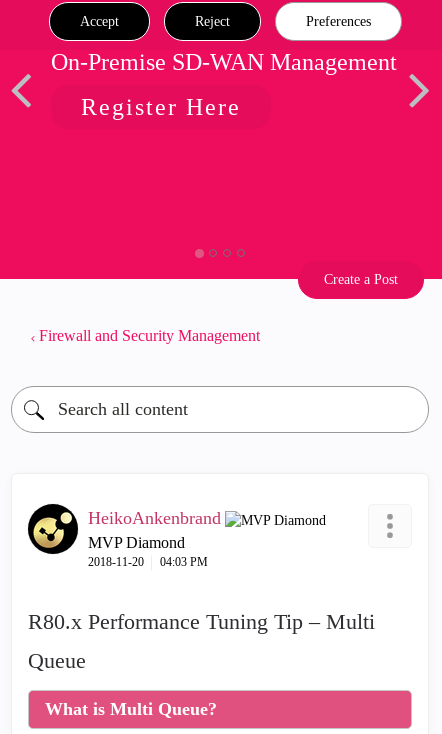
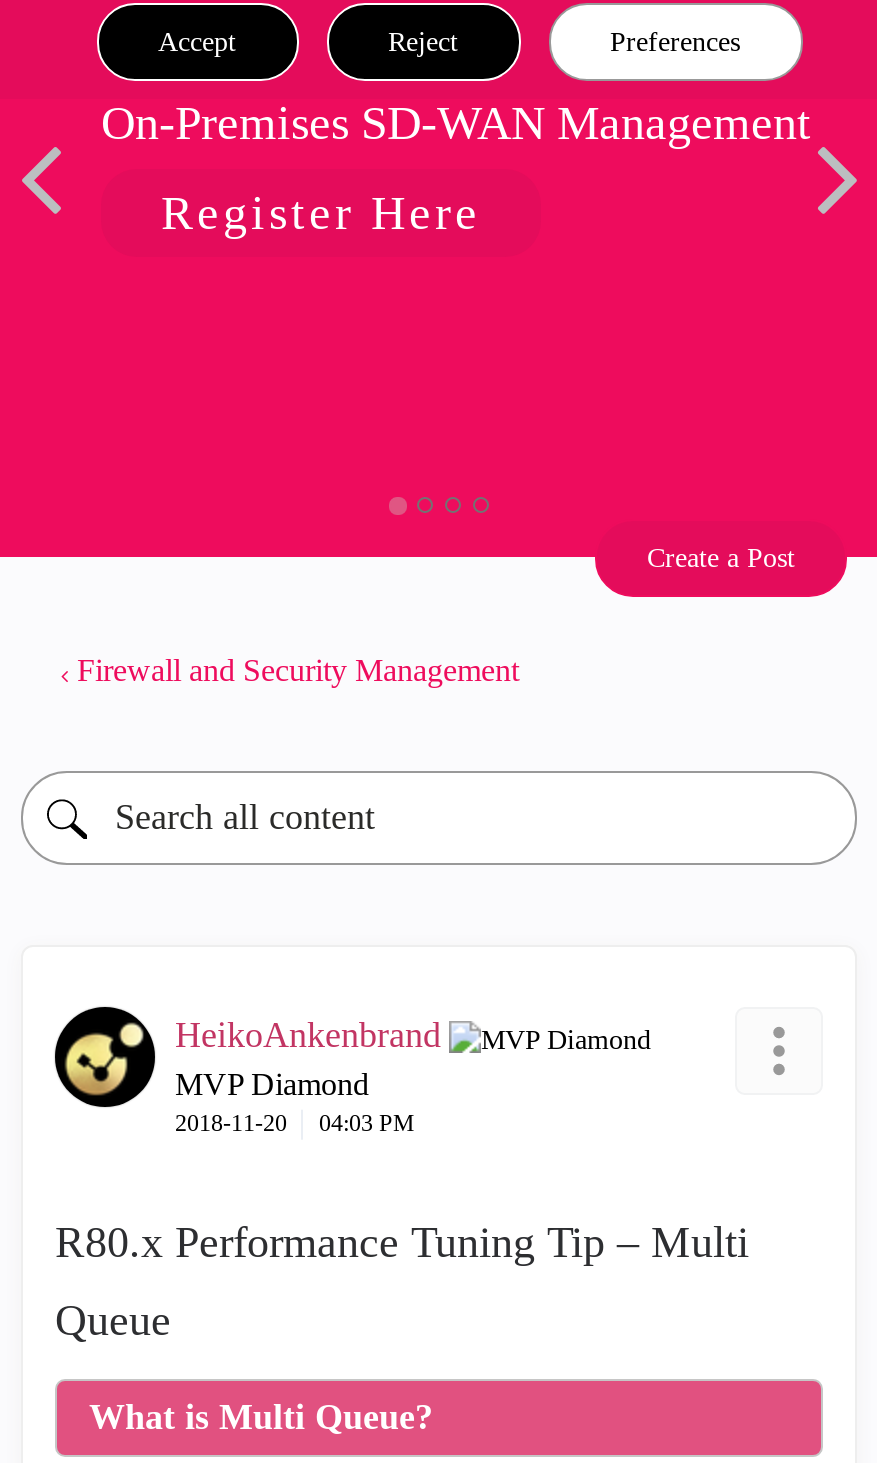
- On-Premise SD-WAN Management
+ On-Premises SD-WAN Management
